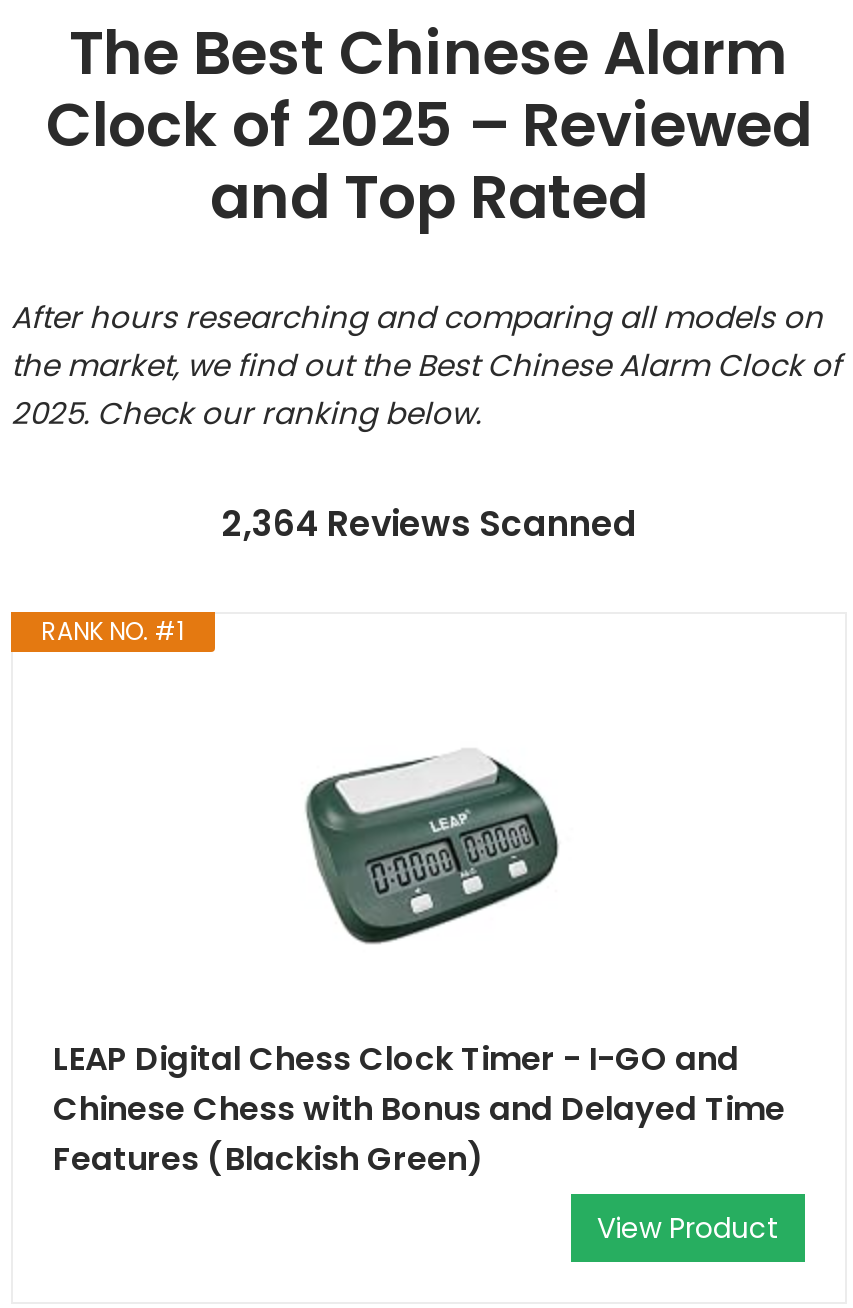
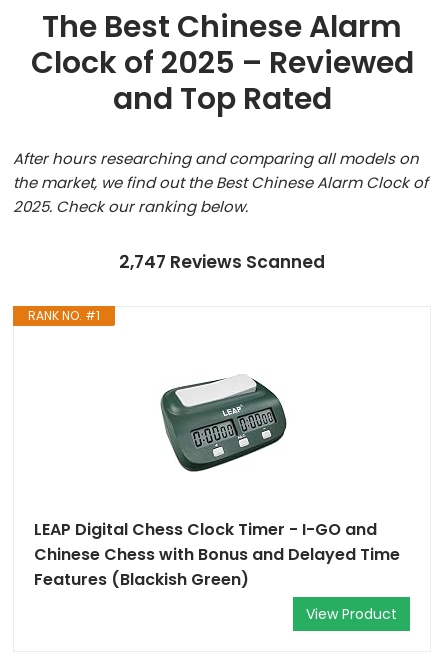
- 2,364 Reviews Scanned
+ 2,747 Reviews Scanned
